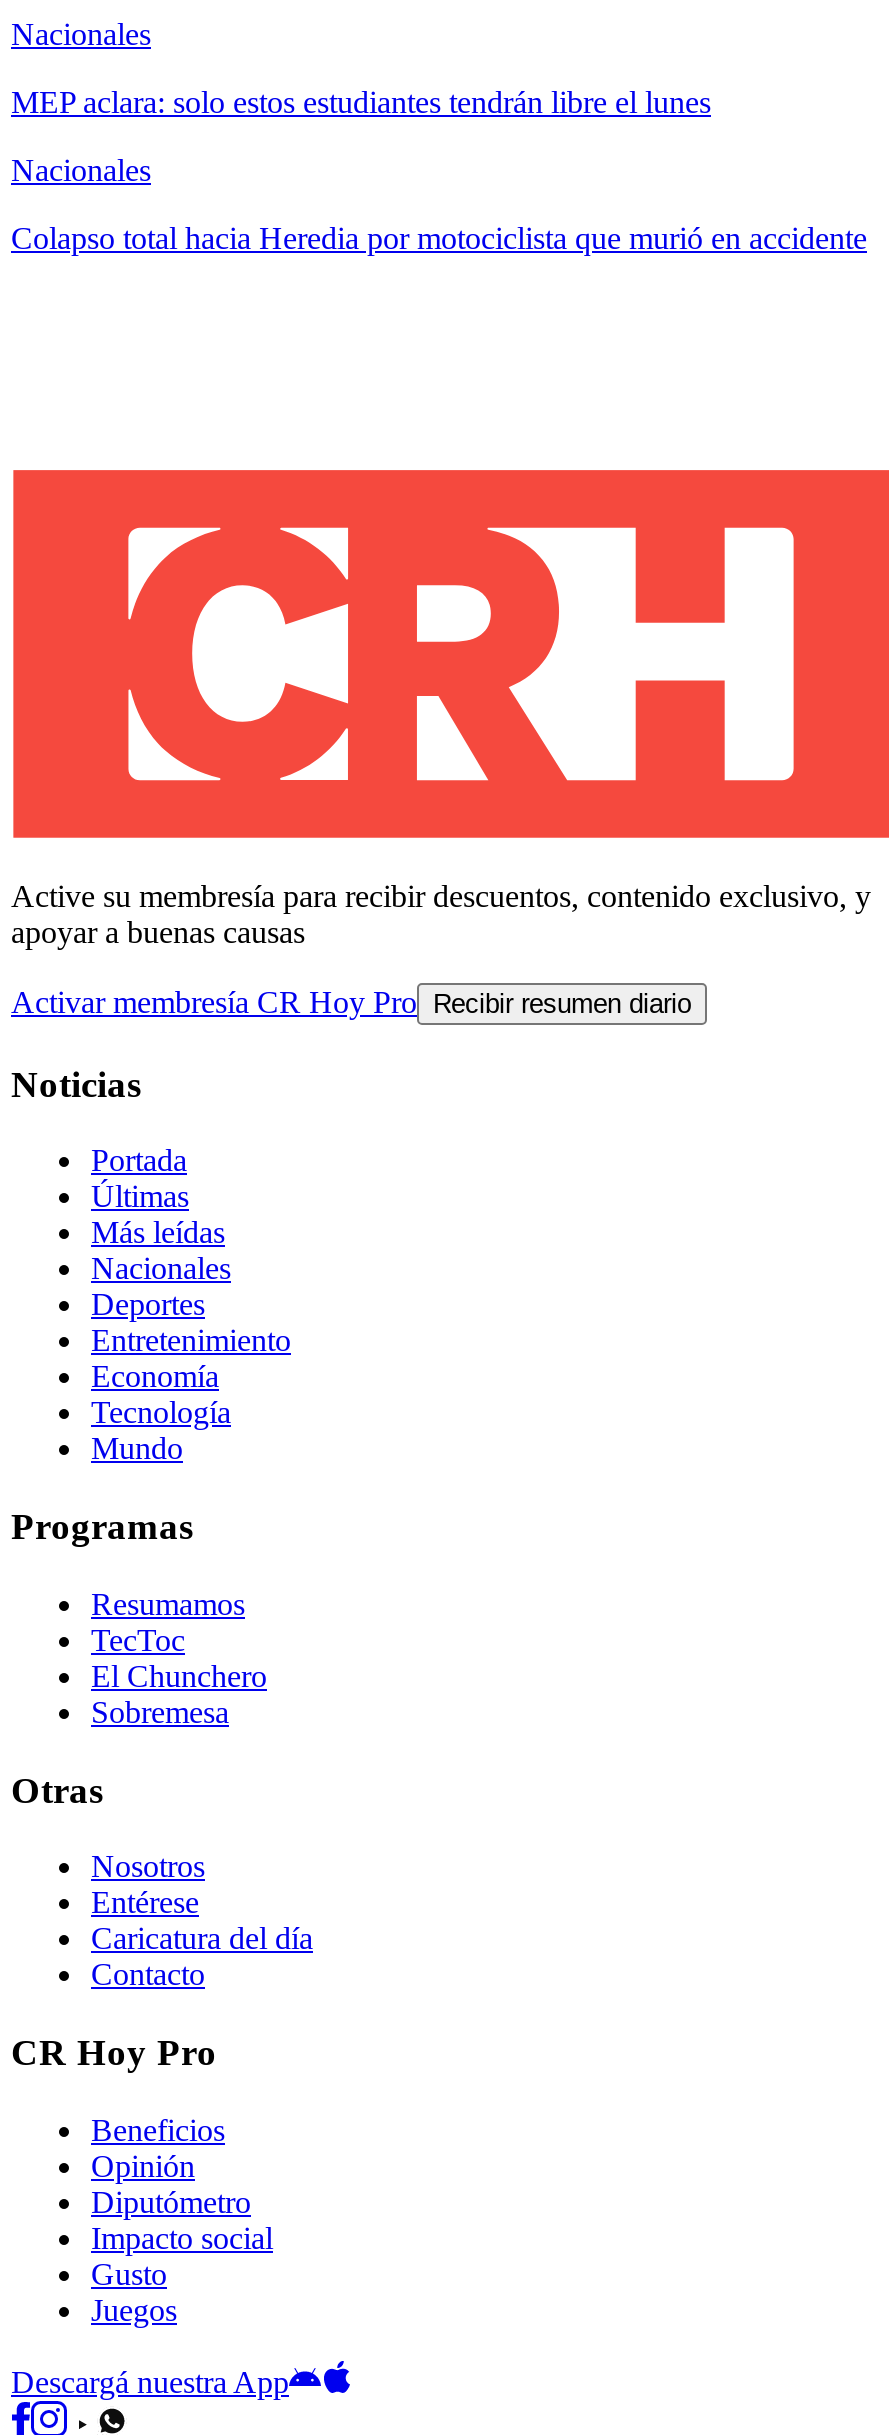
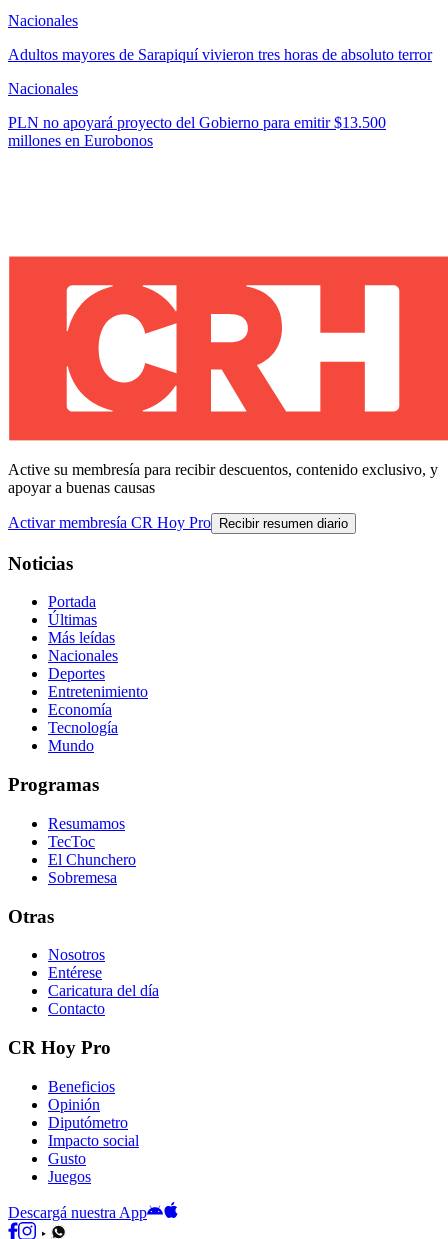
- MEP aclara: solo estos estudiantes tendrán libre el lunes
+ Adultos mayores de Sarapiquí vivieron tres horas de absoluto terror

- Colapso total hacia Heredia por motociclista que murió en accidente
+ PLN no apoyará proyecto del Gobierno para emitir $13.500
+ millones en Eurobonos
